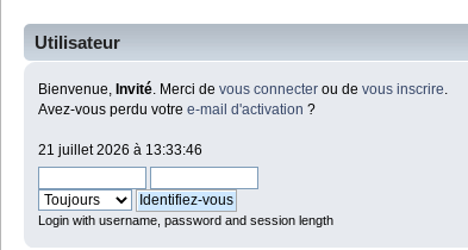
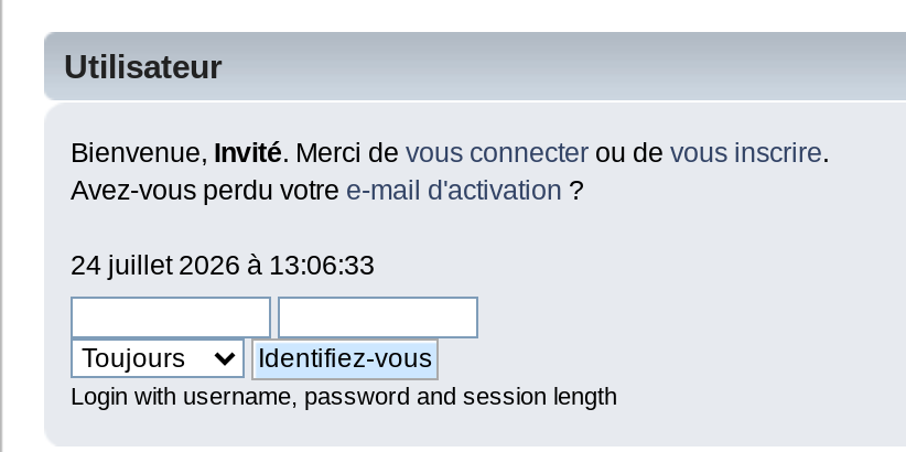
- 21 juillet 2026 à 13:33:46
+ 24 juillet 2026 à 13:06:33
